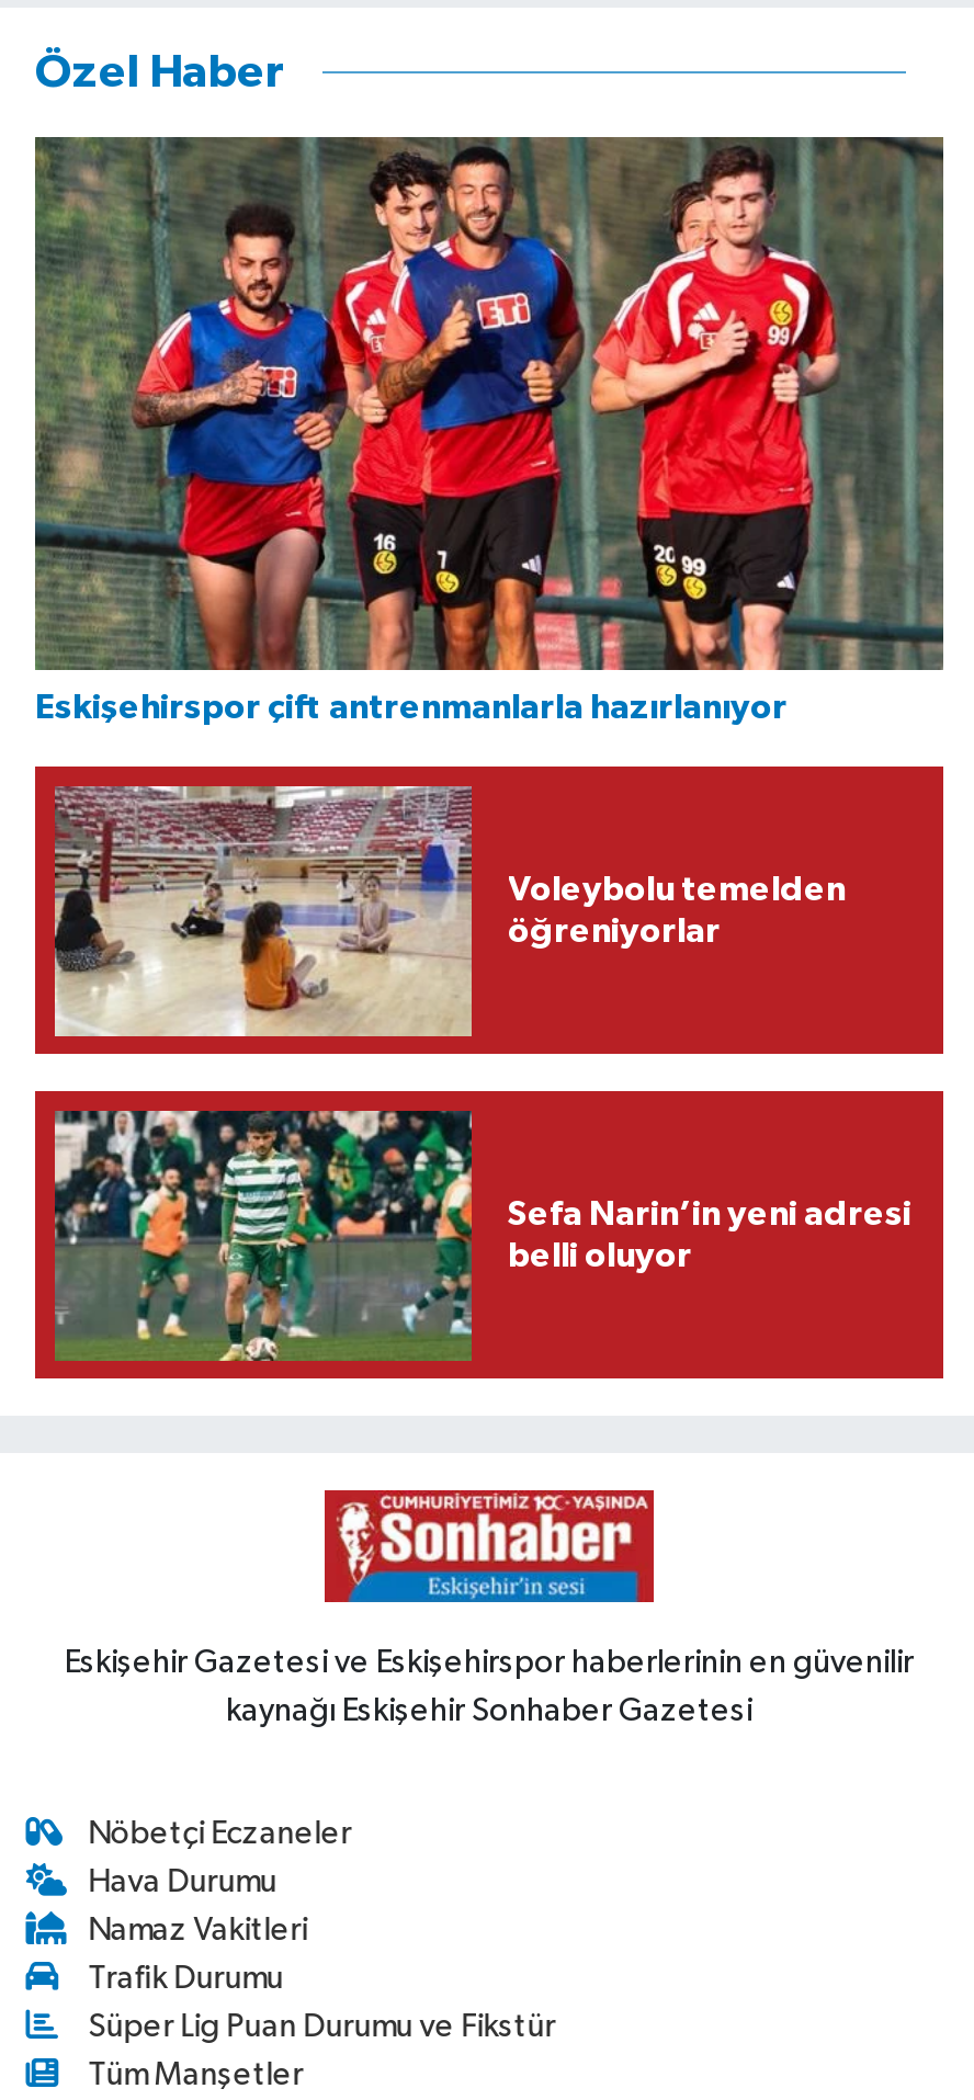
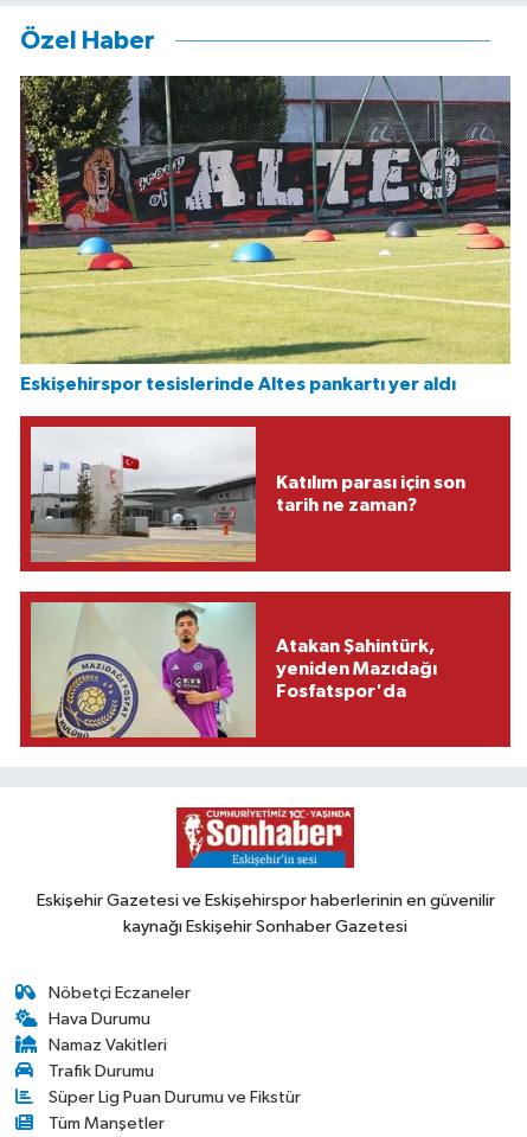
- [image]
- Eskişehirspor çift antrenmanlarla hazırlanıyor
+ [image]
+ Eskişehirspor tesislerinde Altes pankartı yer aldı

- [image]
- Voleybolu temelden
- öğreniyorlar
+ [image]
+ Katılım parası için son
+ tarih ne zaman?

- [image]
- Sefa Narin’in yeni adresi
- belli oluyor
+ [image]
+ Atakan Şahintürk,
+ yeniden Mazıdağı
+ Fosfatspor'da
